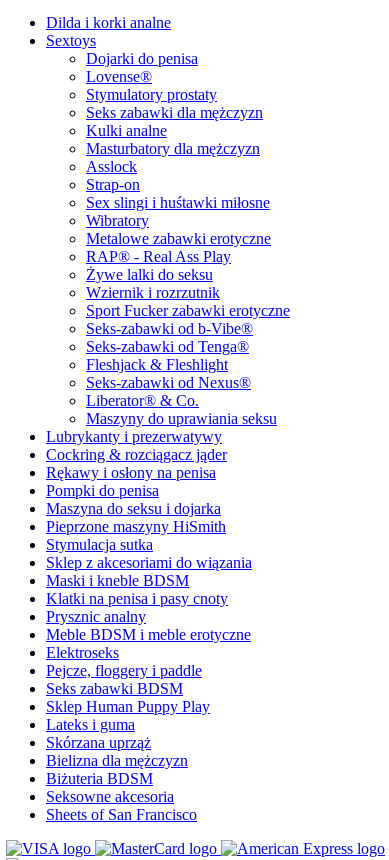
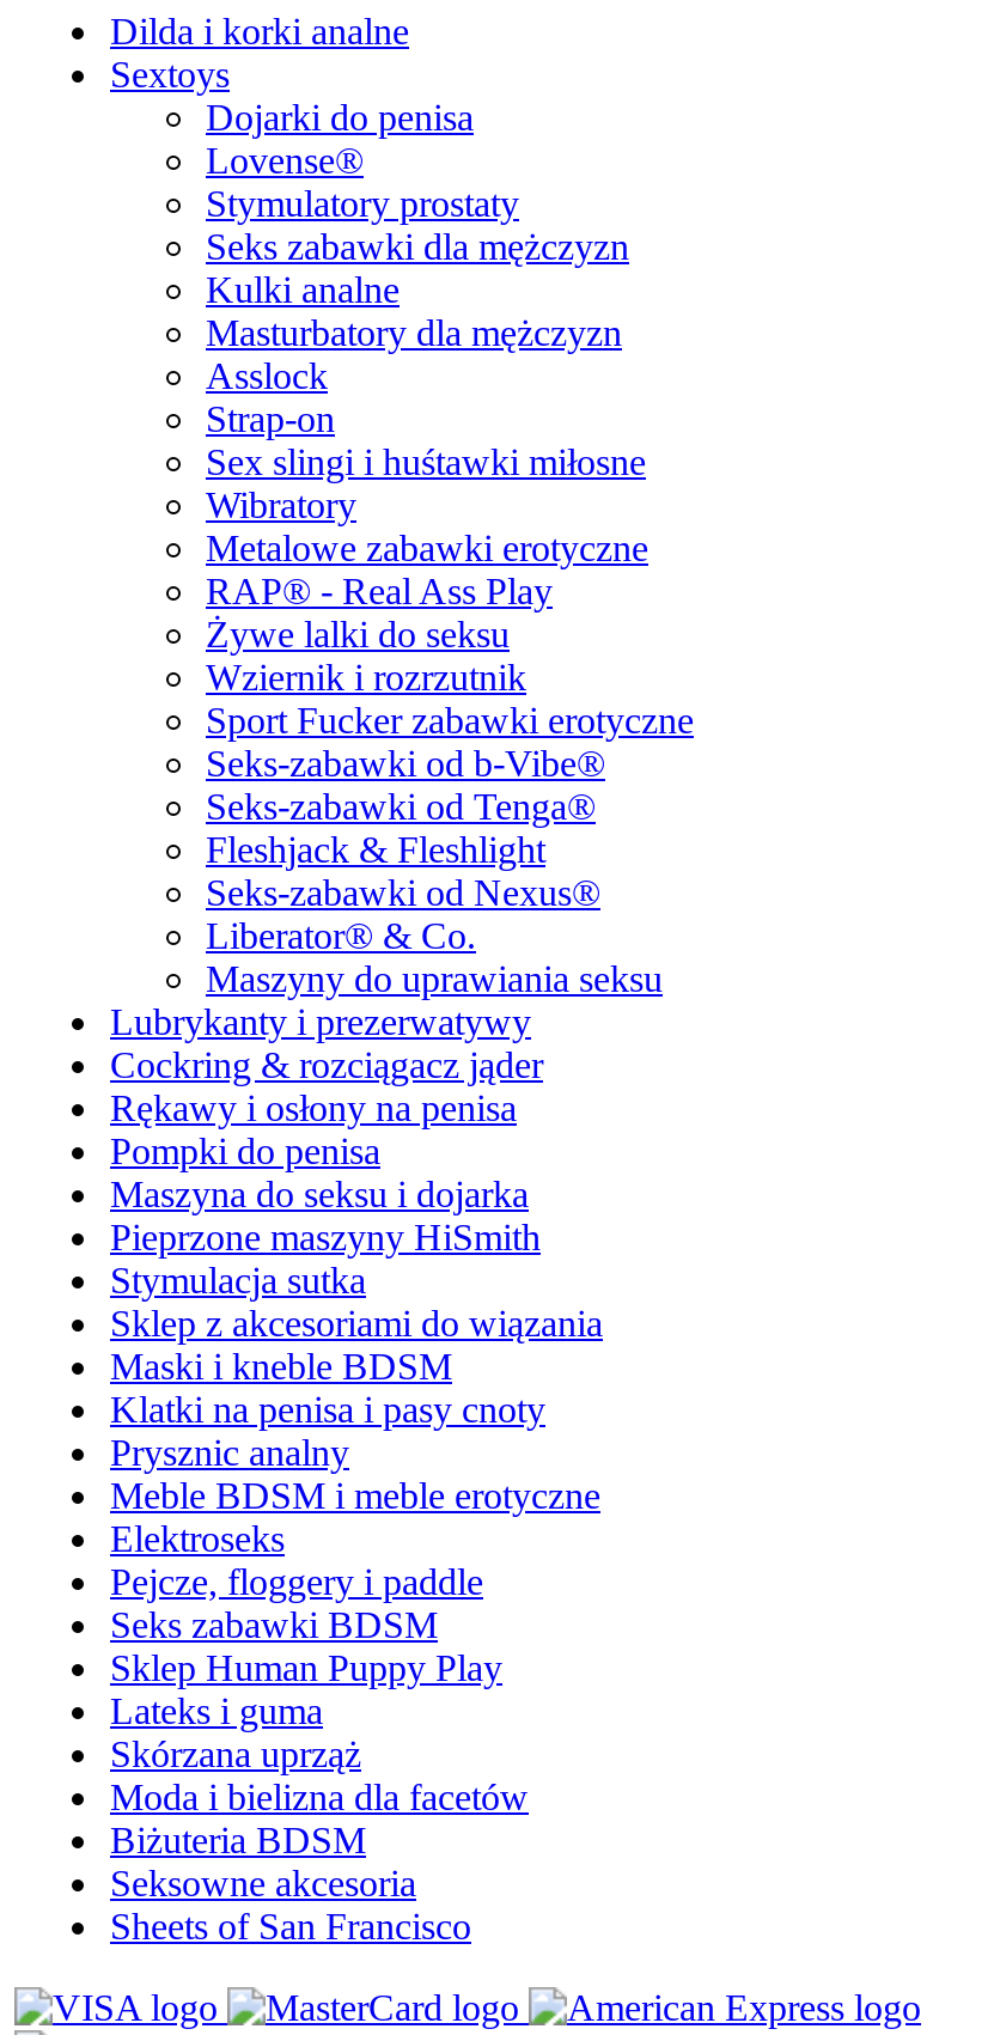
- Bielizna dla mężczyzn
+ Moda i bielizna dla facetów
